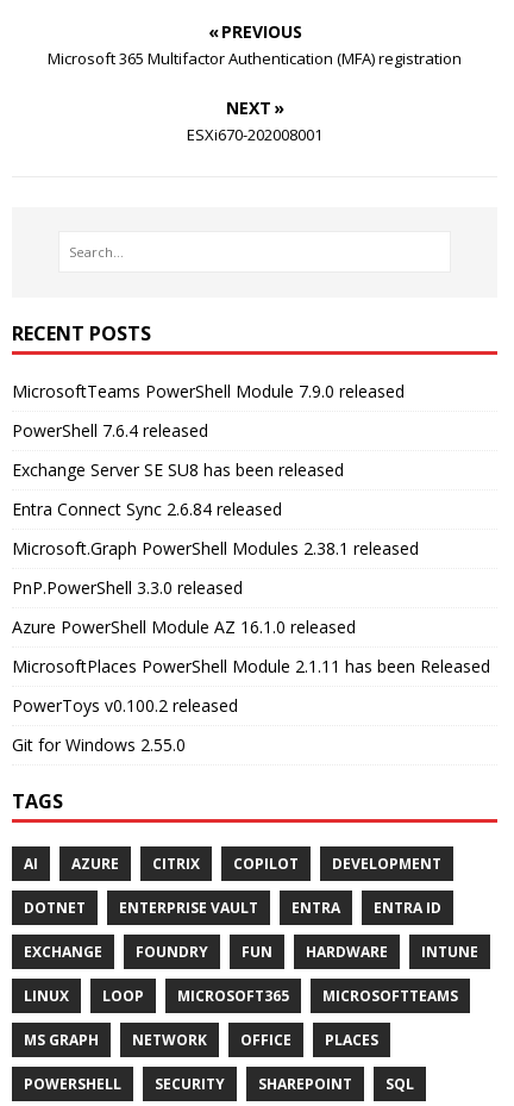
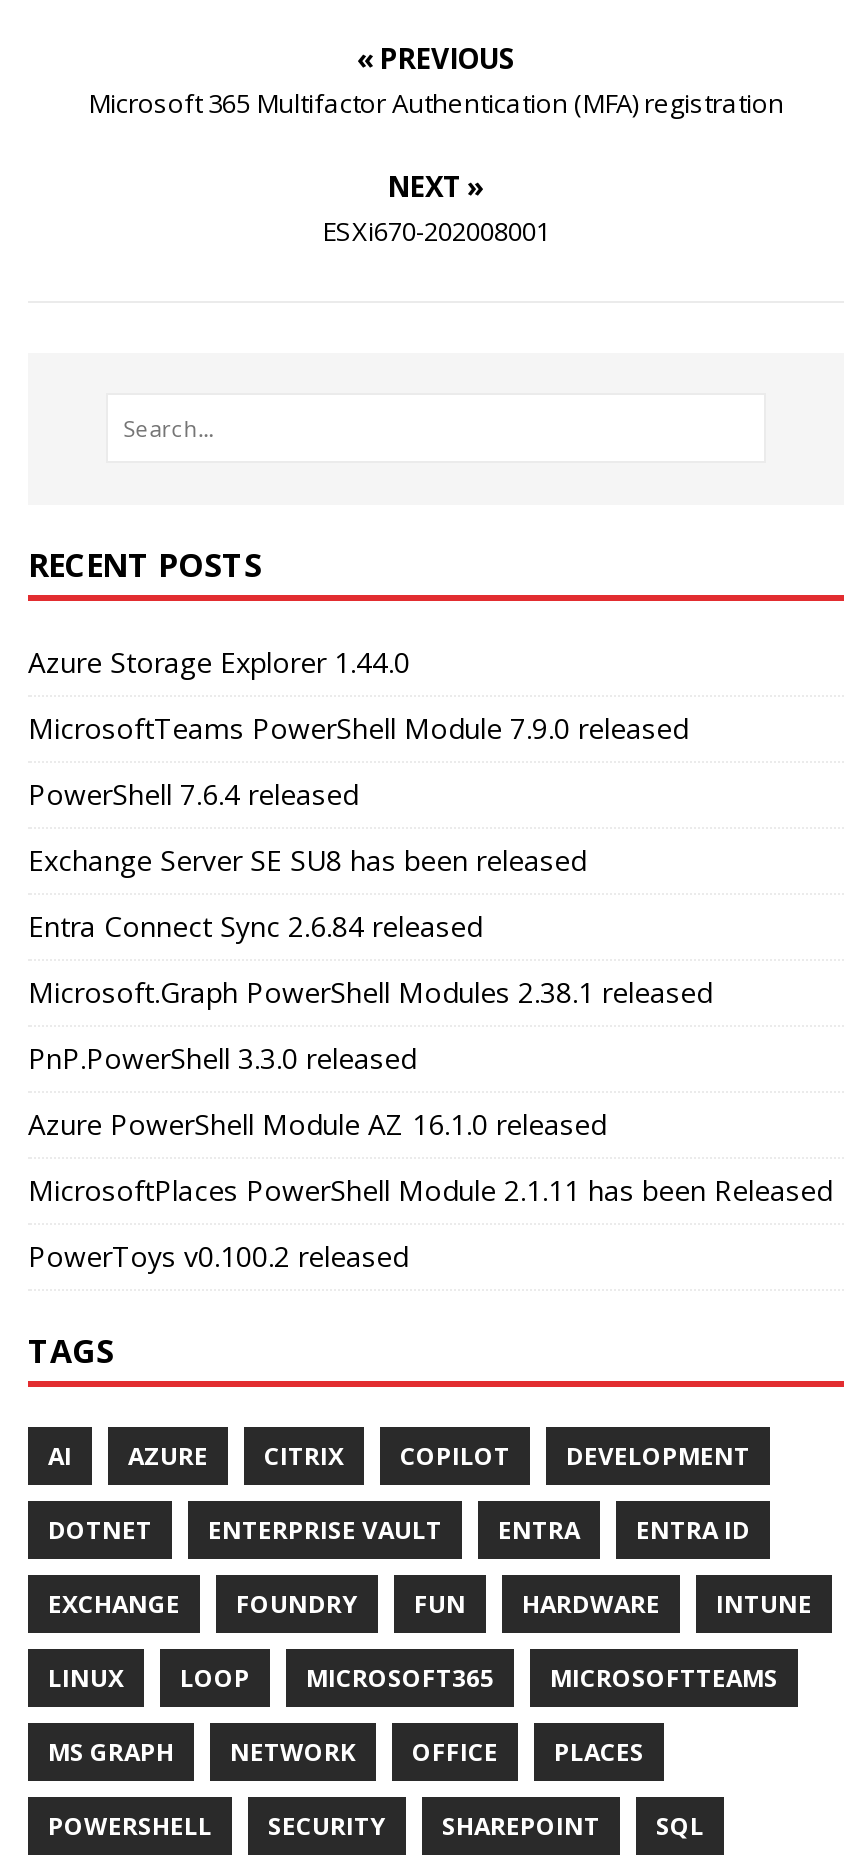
+ Azure Storage Explorer 1.44.0

moved down: MicrosoftTeams PowerShell Module 7.9.0 released | PowerShell 7.6.4 released | Exchange Server SE SU8 has been released | ... | MicrosoftPlaces PowerShell Module 2.1.11 has been Released | PowerToys v0.100.2 released

- Git for Windows 2.55.0
